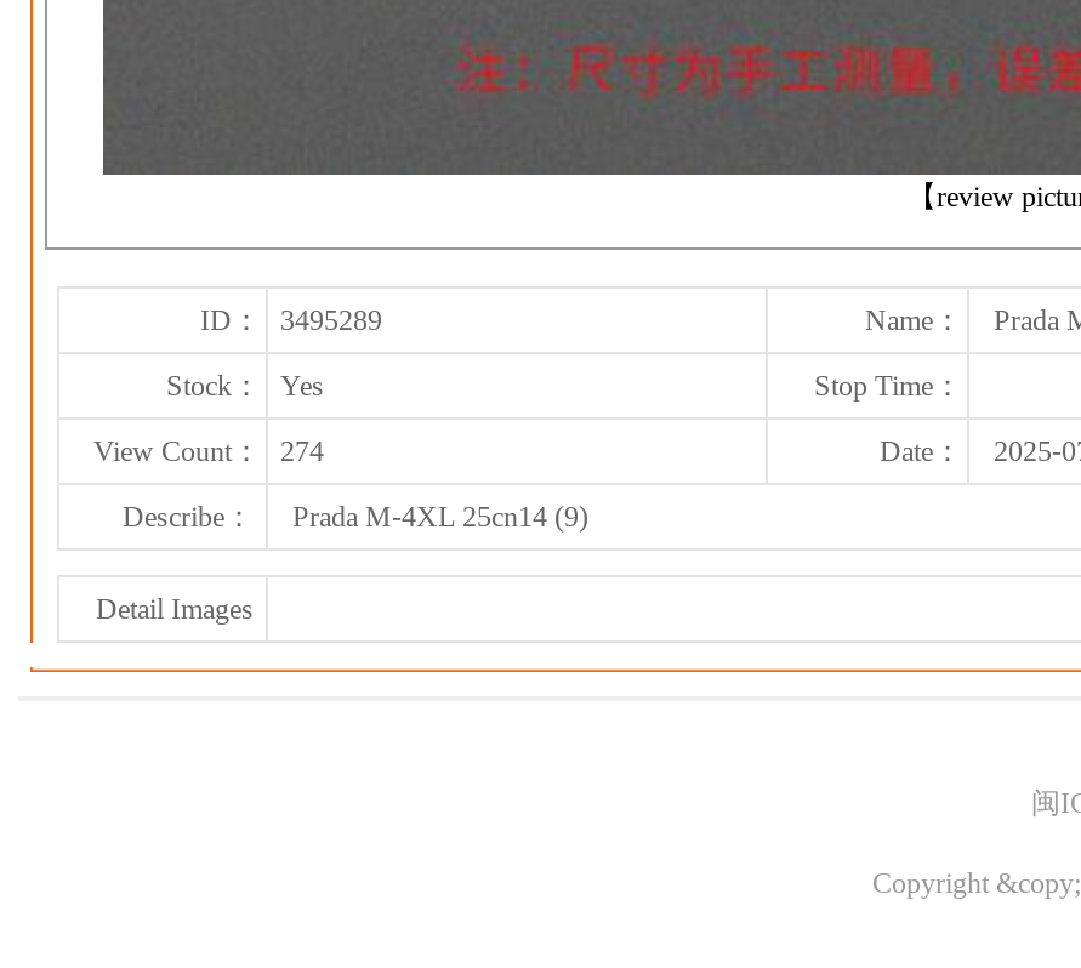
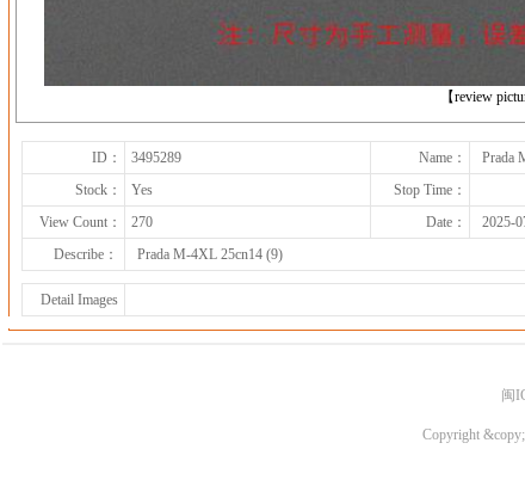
- View Count： 274
+ View Count： 270
